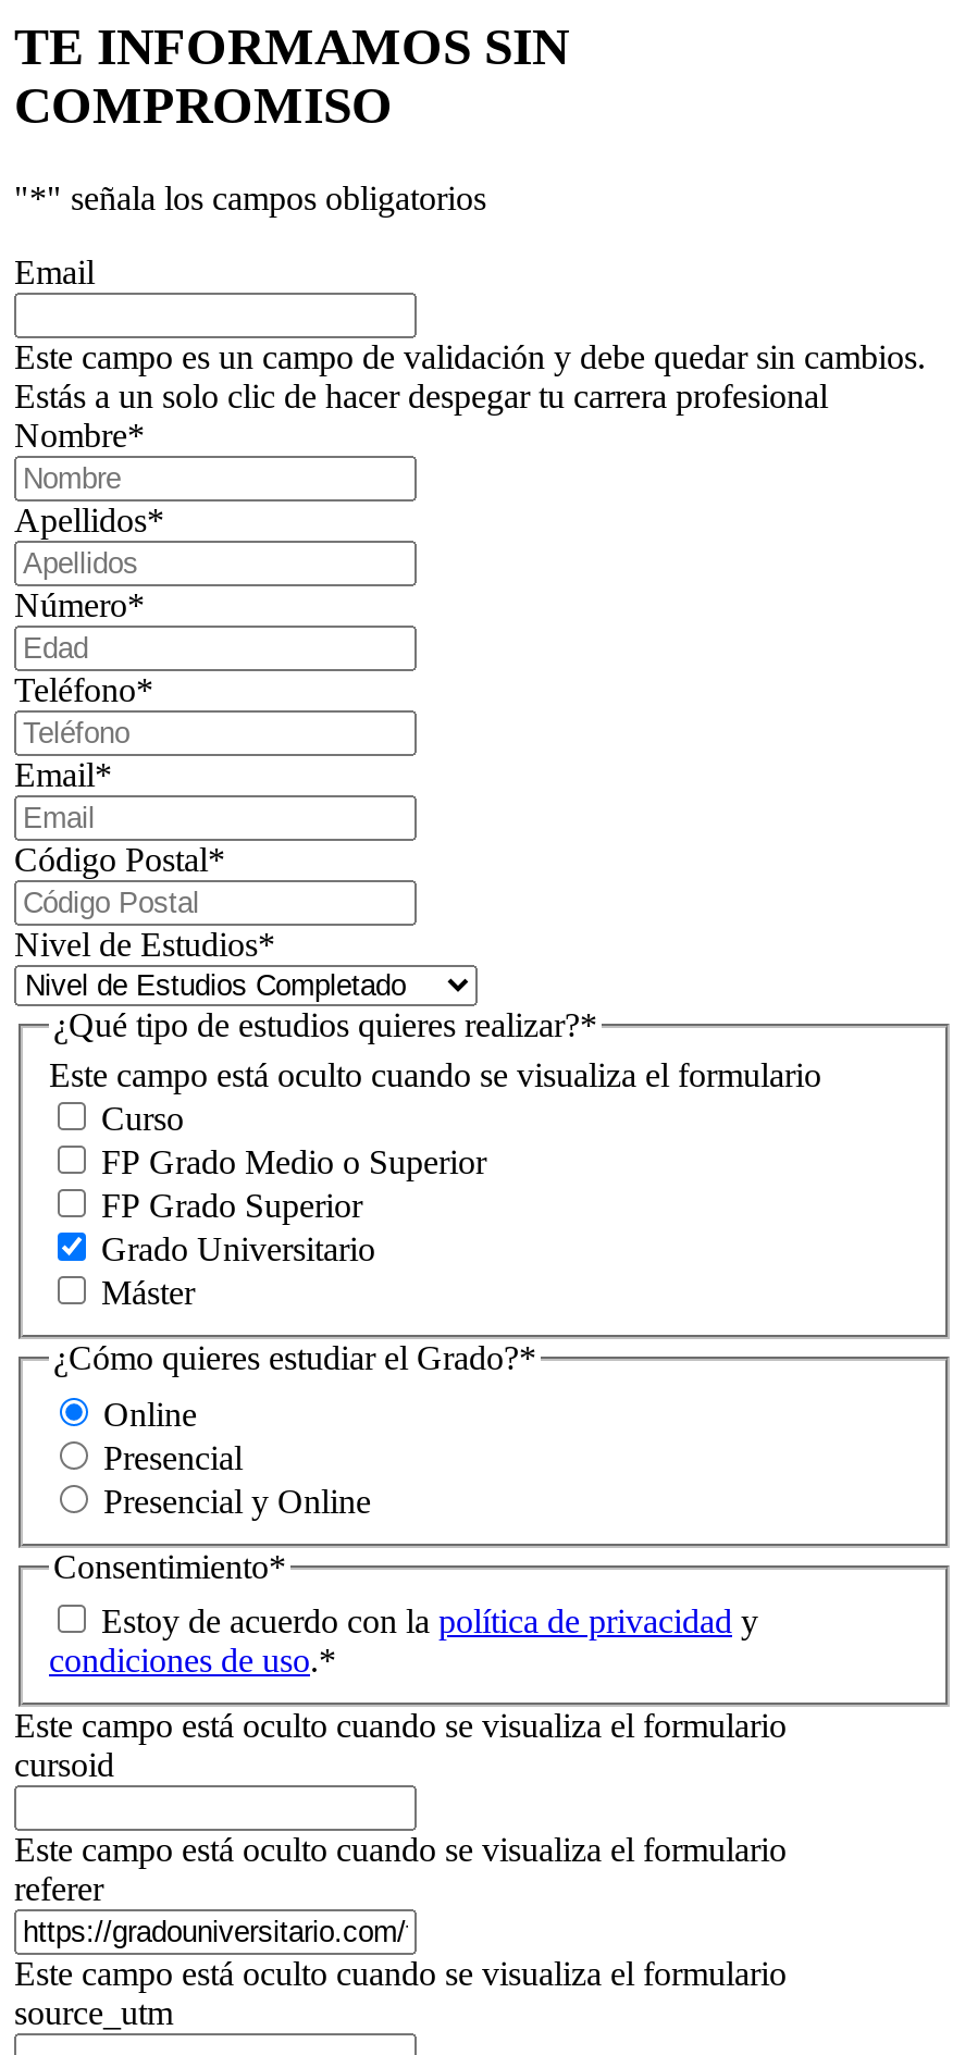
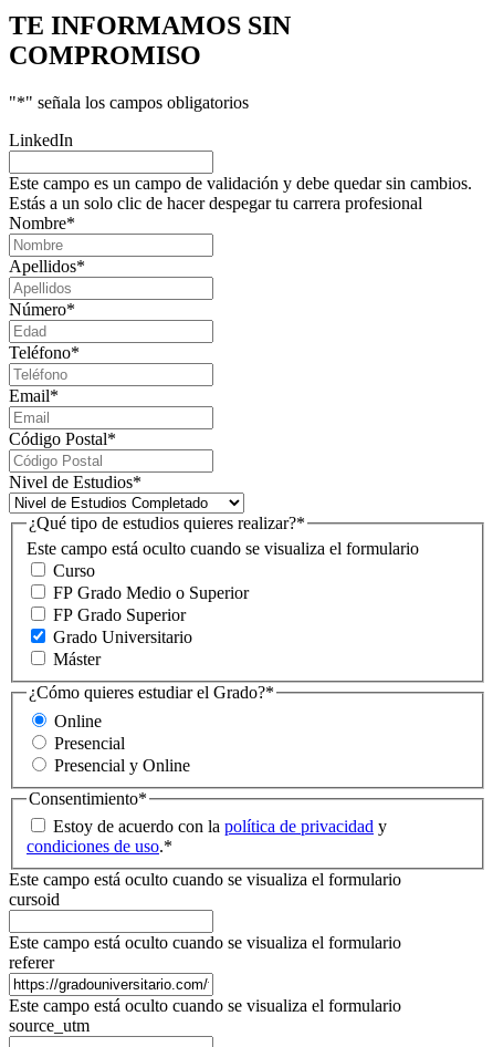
- Email
+ LinkedIn
